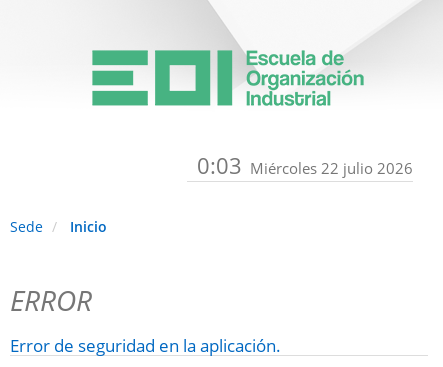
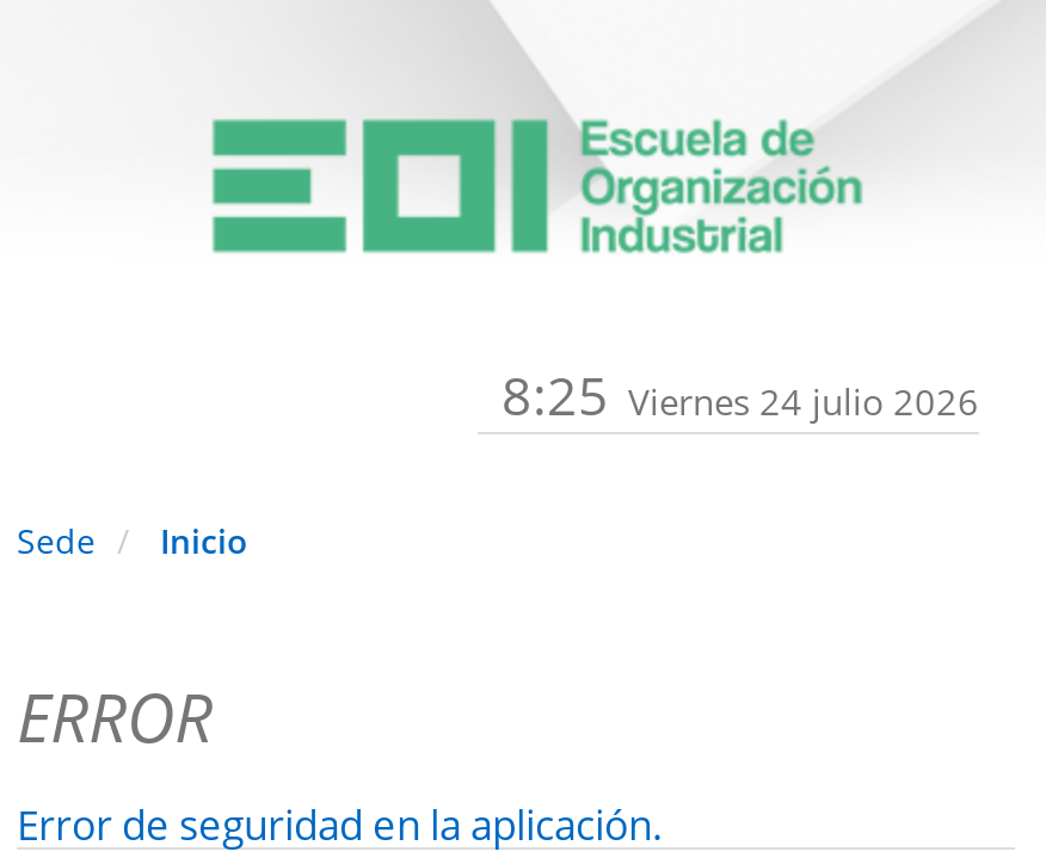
- 0:03 Miércoles 22 julio 2026
+ 8:25 Viernes 24 julio 2026
